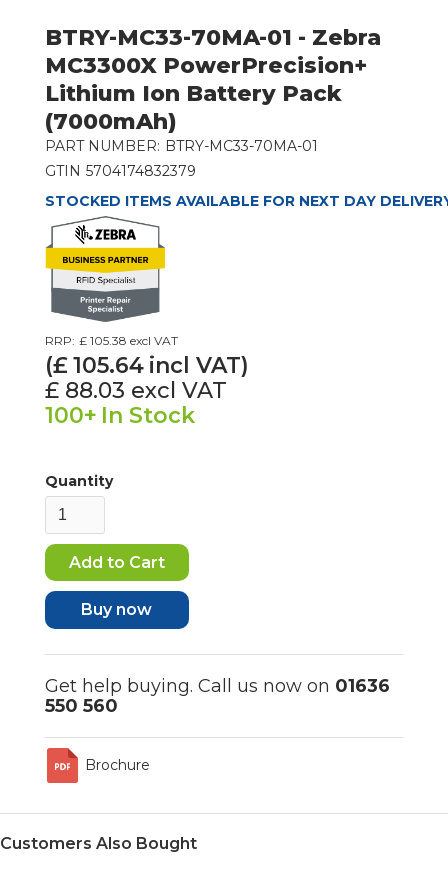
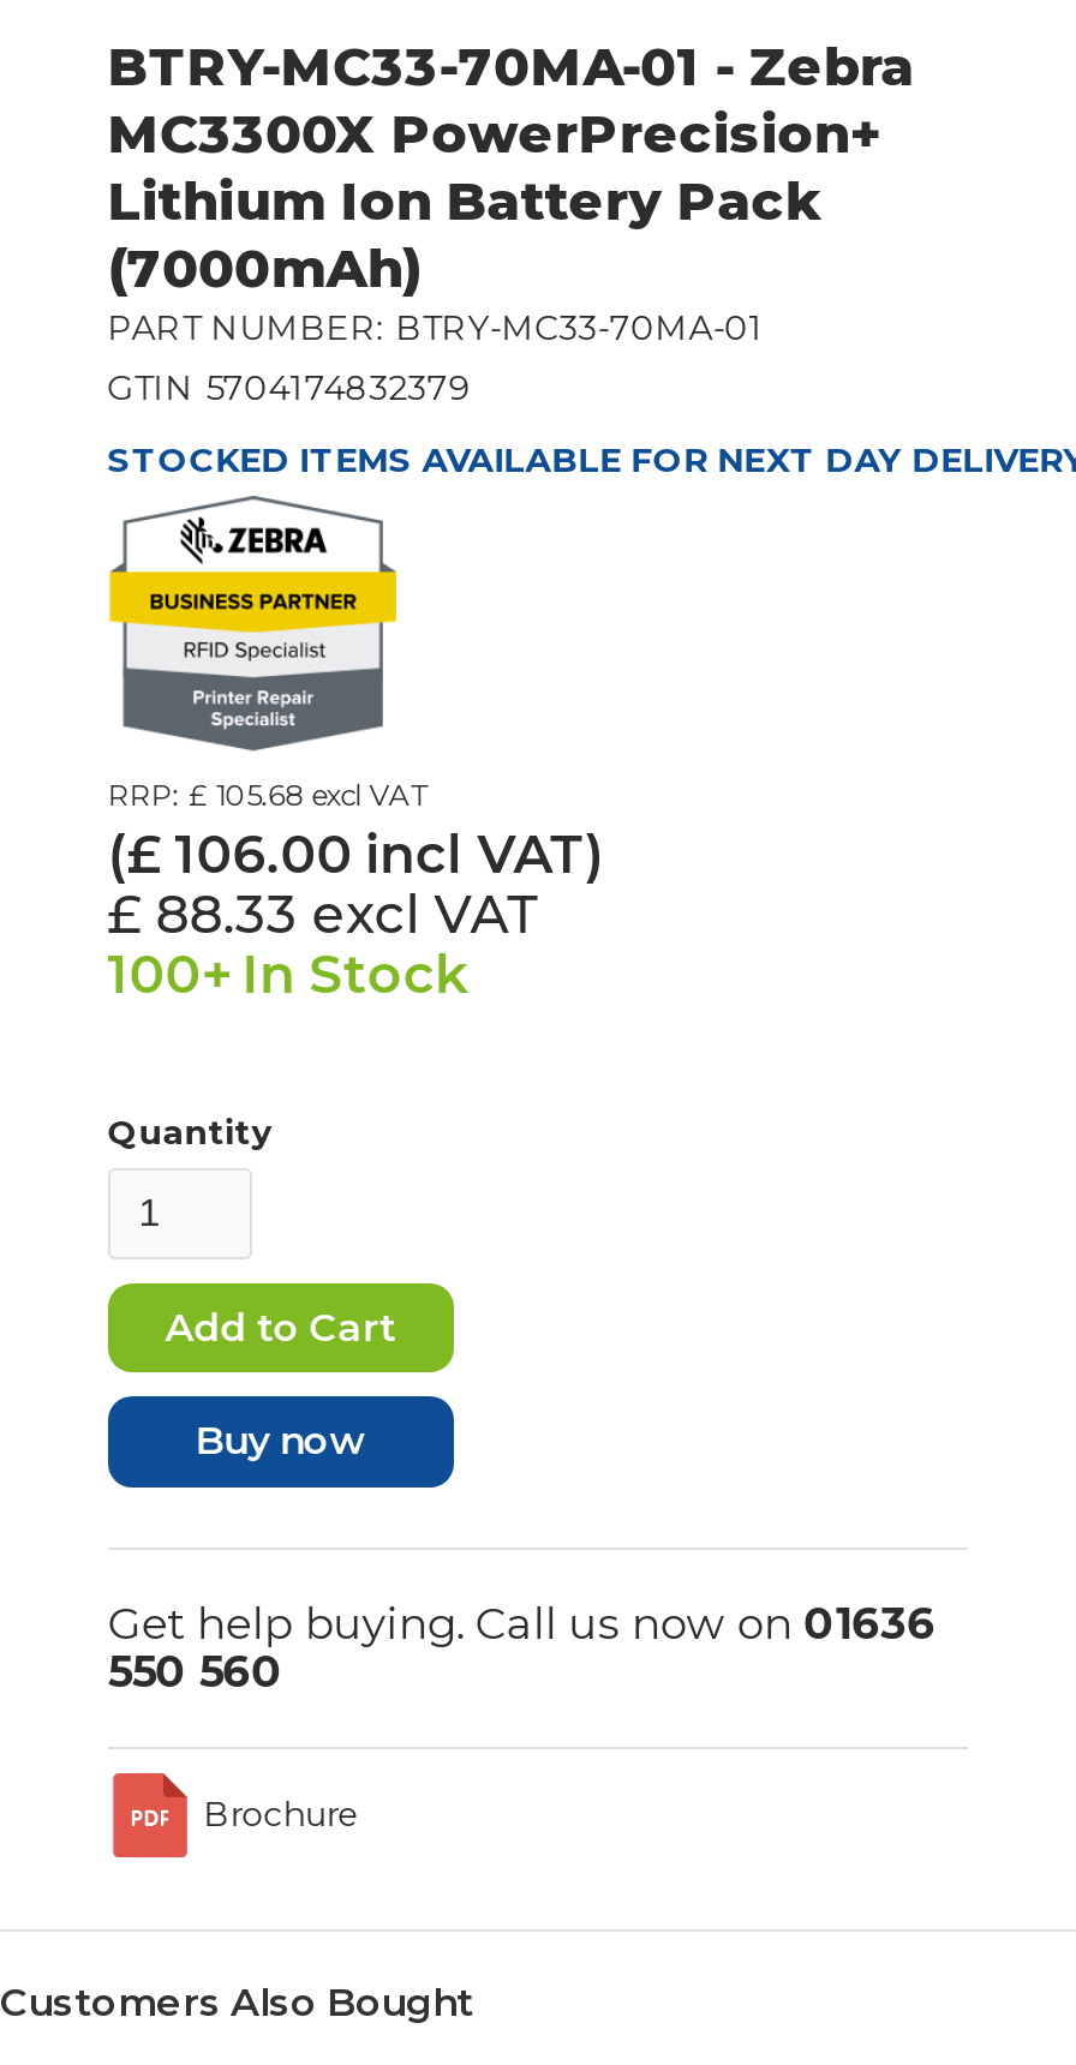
- RRP: £ 105.38 excl VAT
+ RRP: £ 105.68 excl VAT

- (£ 105.64 incl VAT)
+ (£ 106.00 incl VAT)

- £ 88.03 excl VAT
+ £ 88.33 excl VAT
